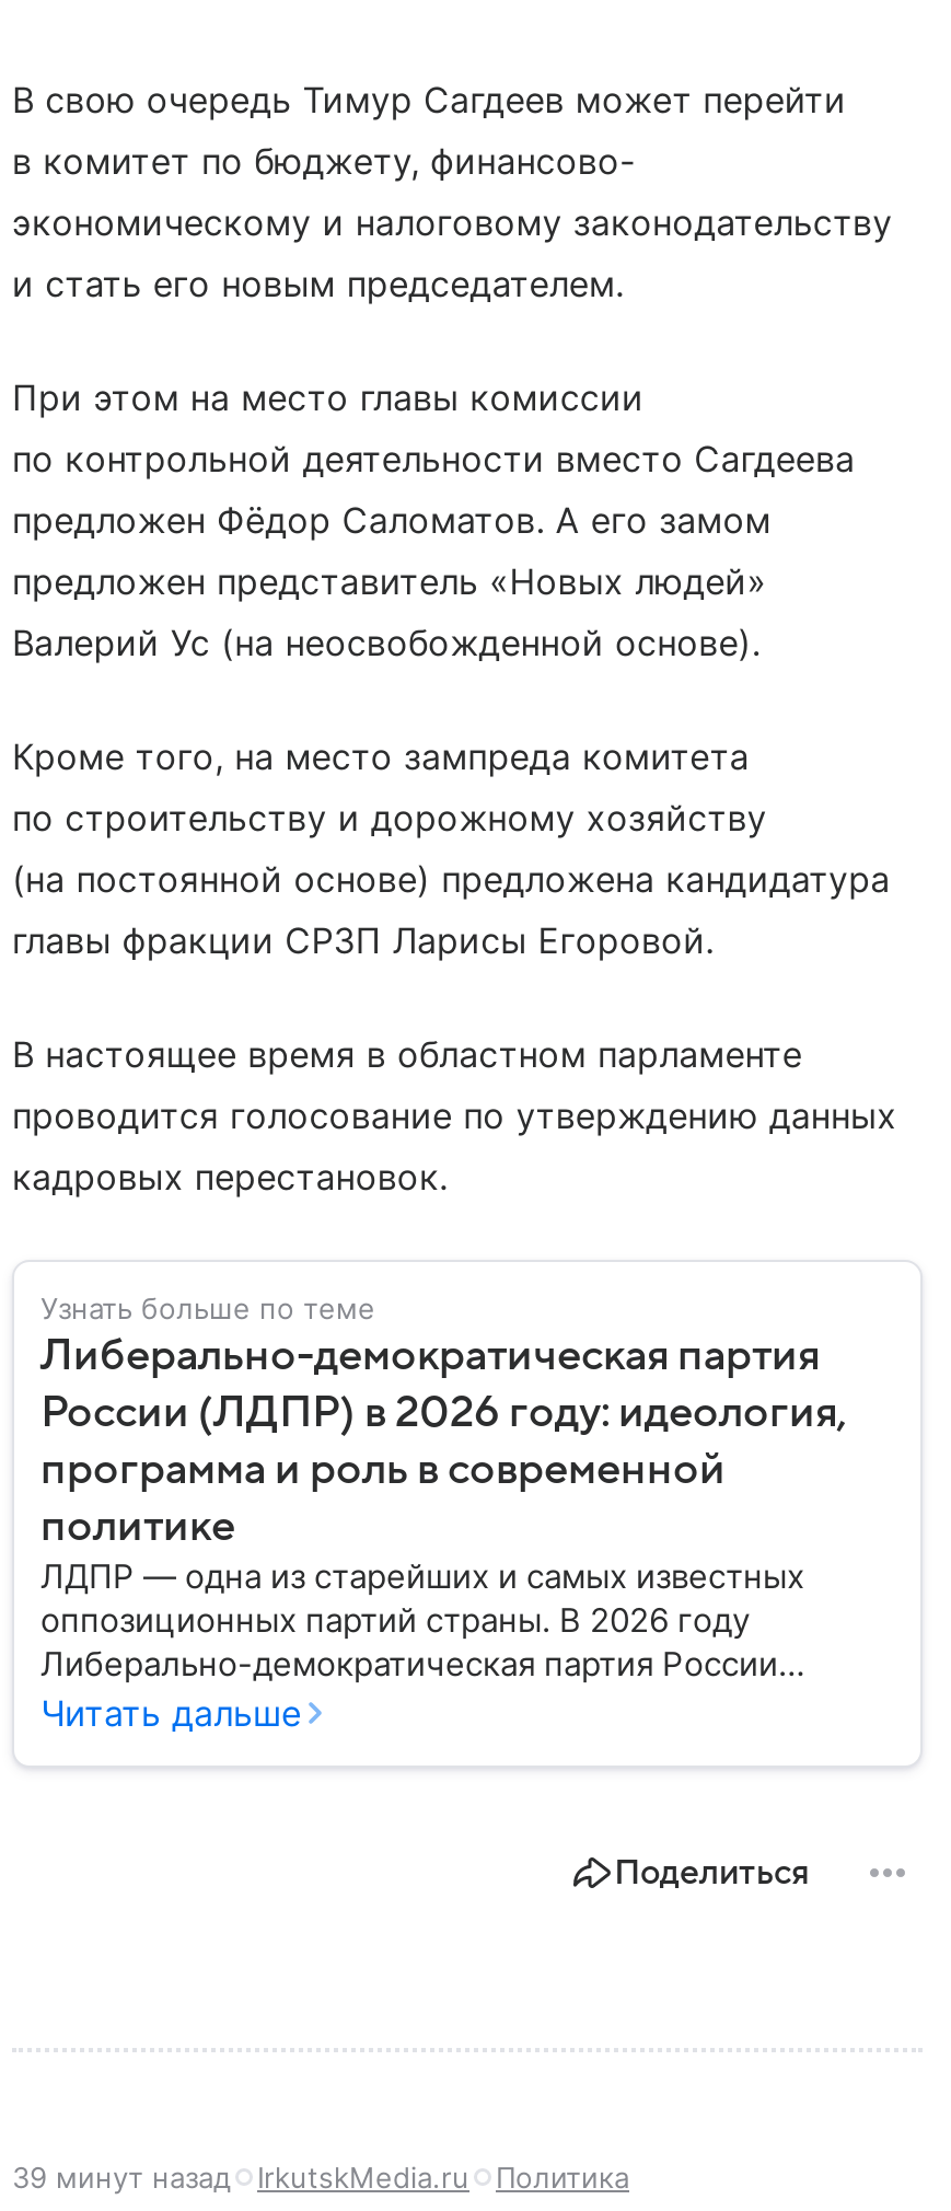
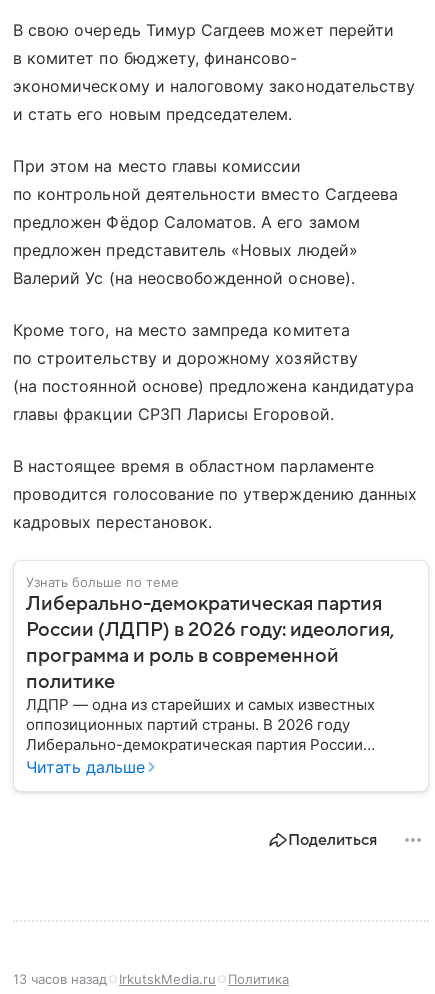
- 39 минут назад IrkutskMedia.ru Политика
+ 13 часов назад IrkutskMedia.ru Политика
